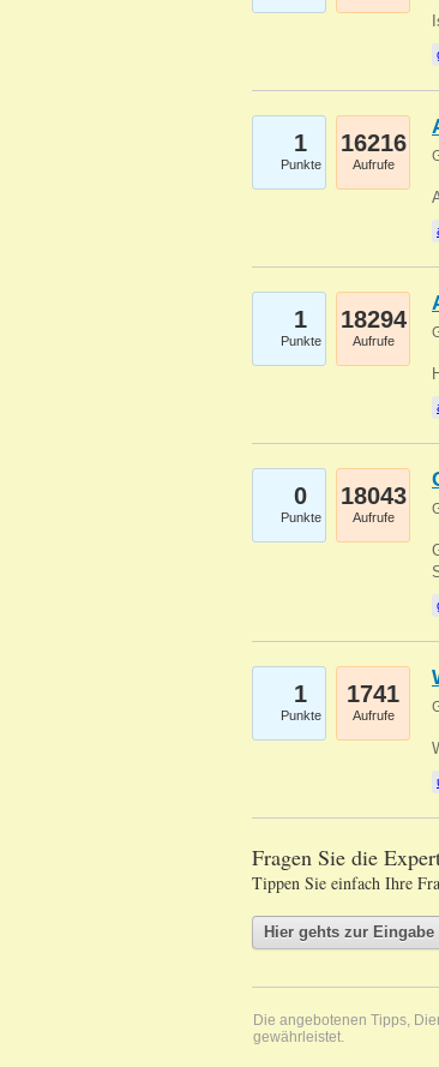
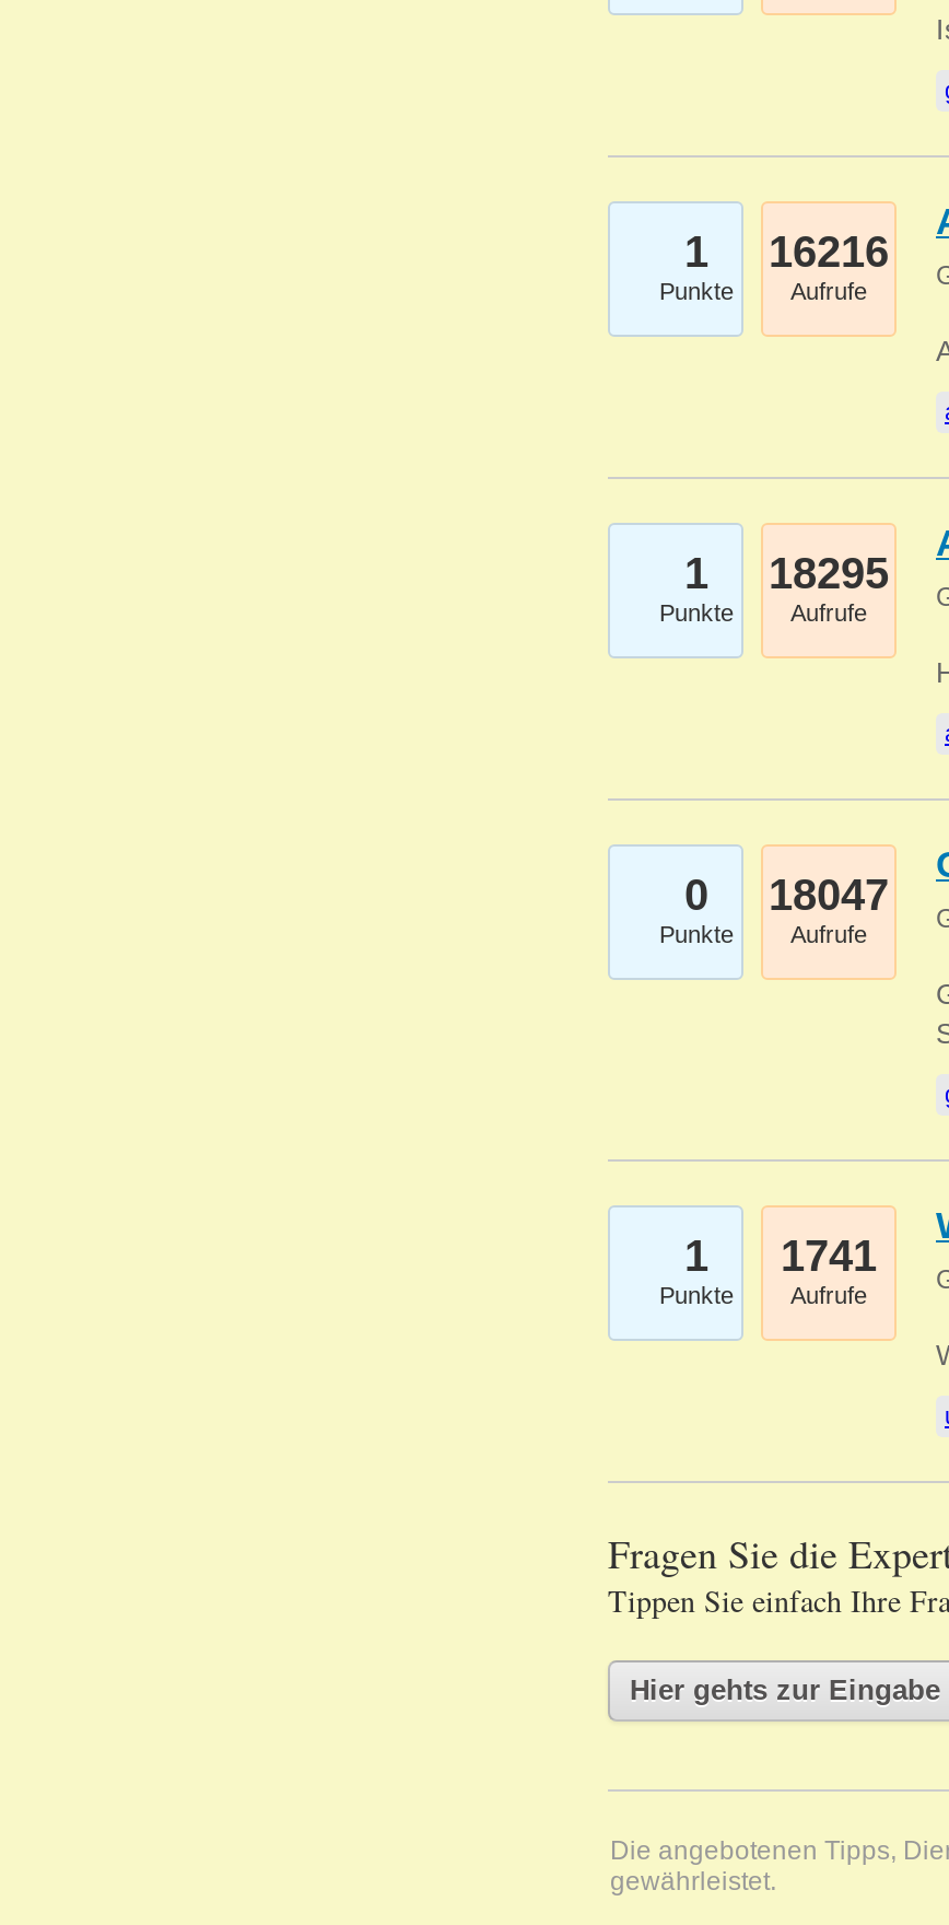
- 18294
+ 18295

- 18043
+ 18047
